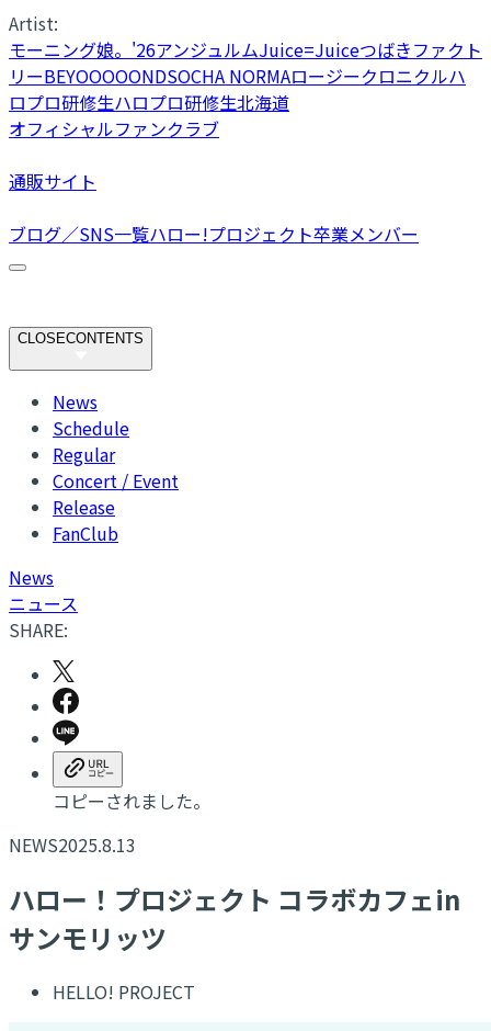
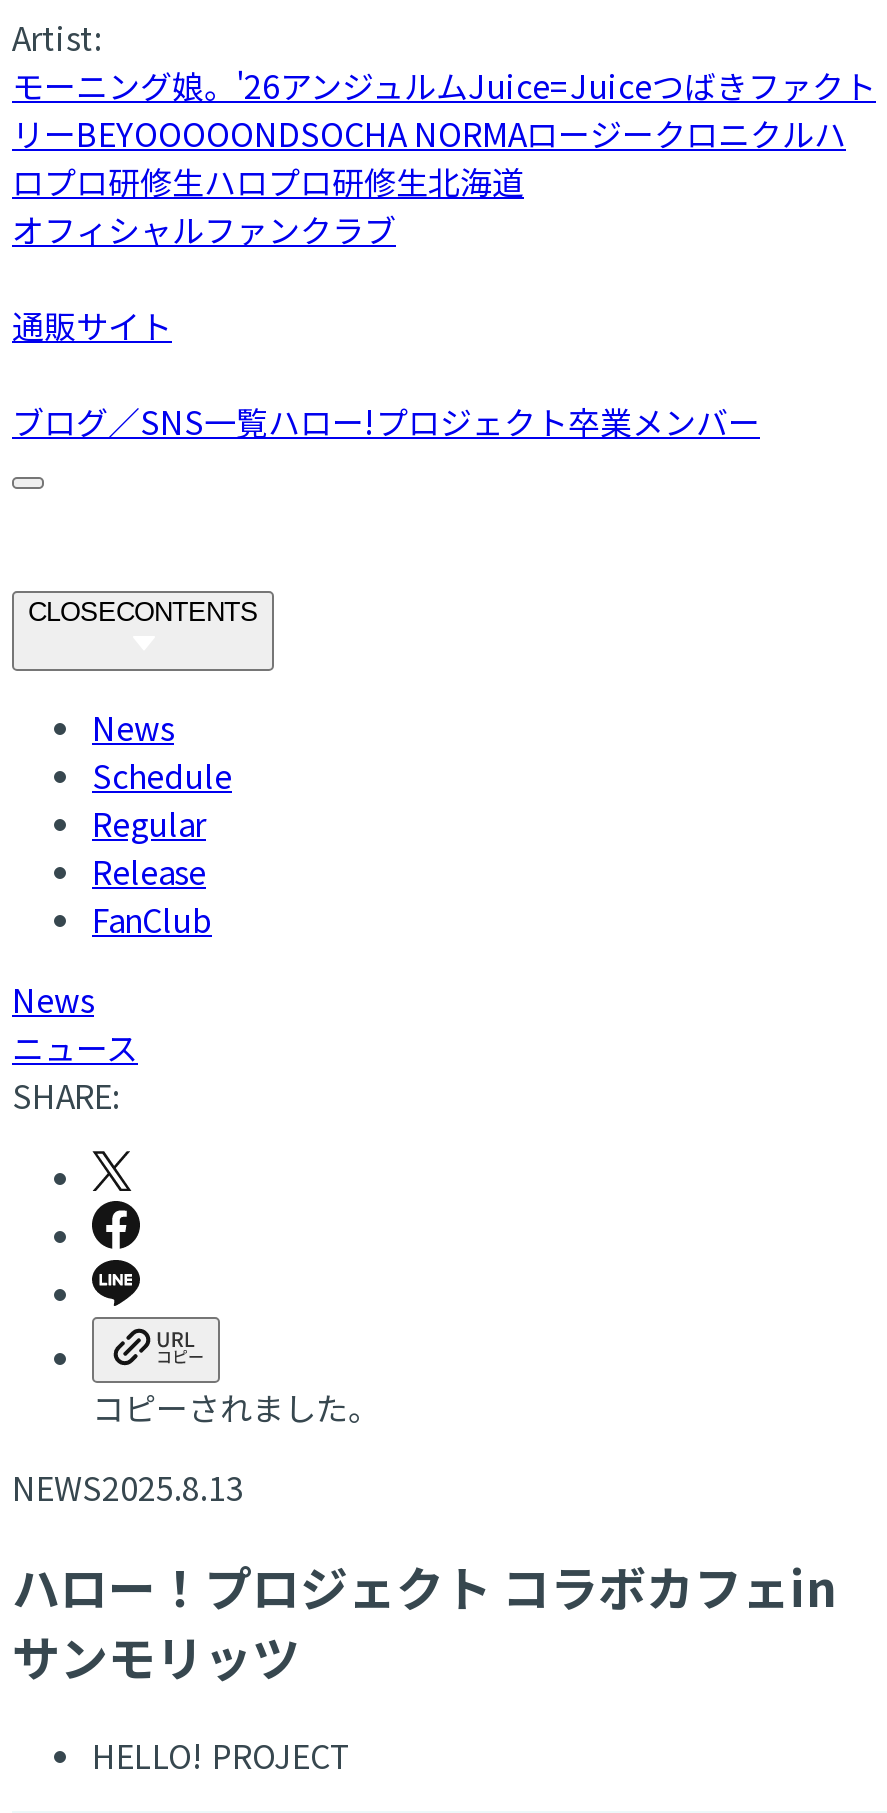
- Concert / Event
